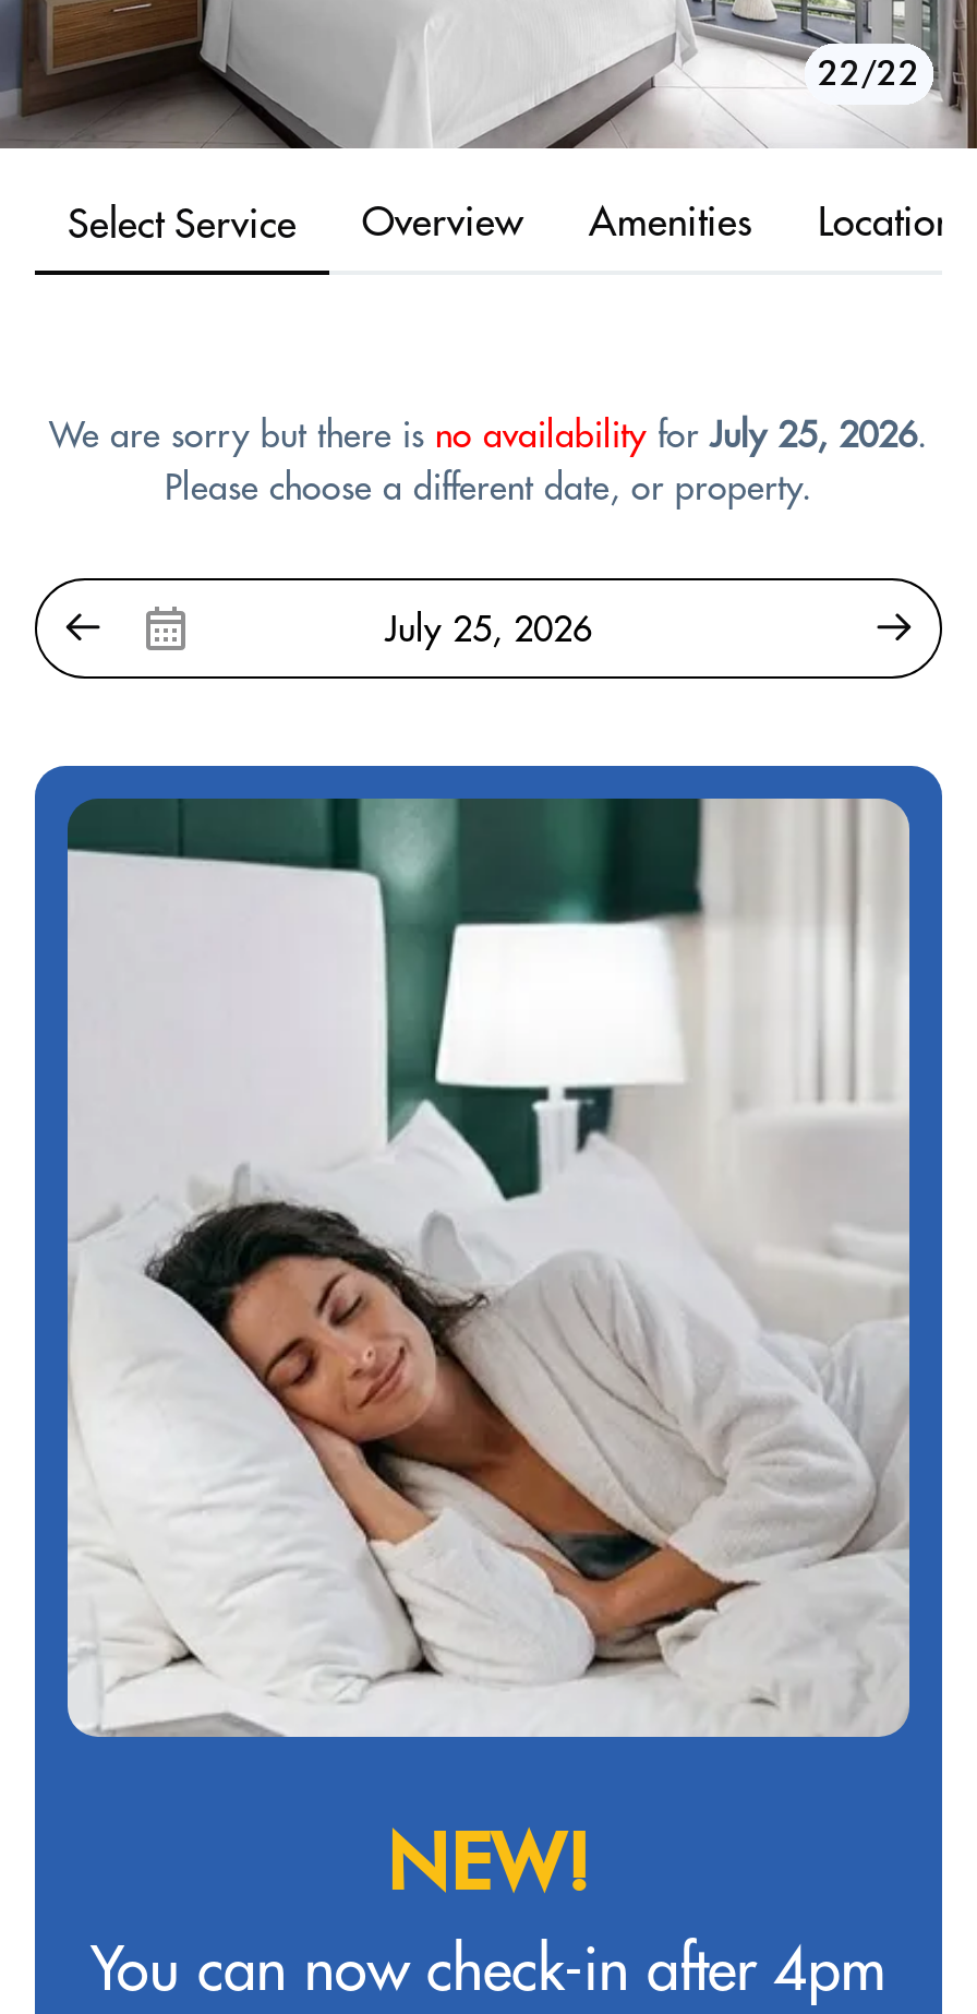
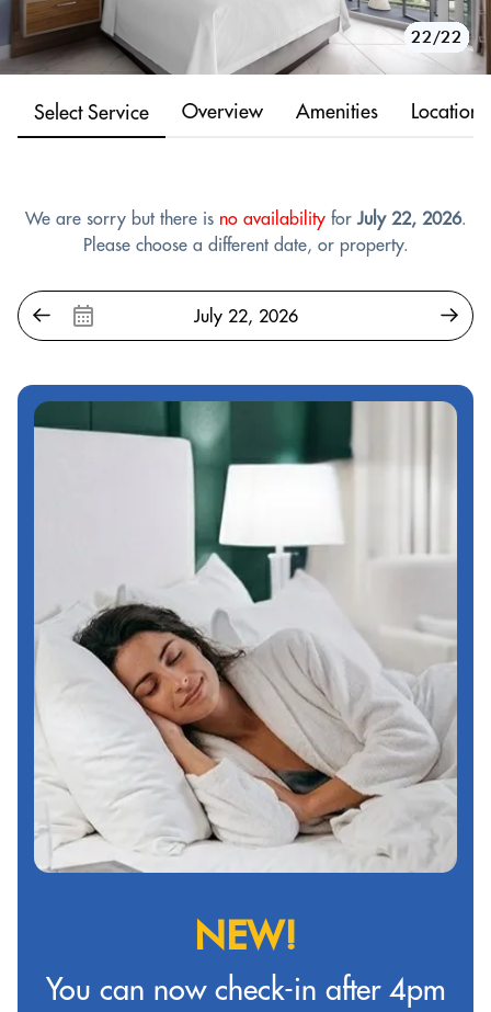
- We are sorry but there is no availability for July 25, 2026.
+ We are sorry but there is no availability for July 22, 2026.
